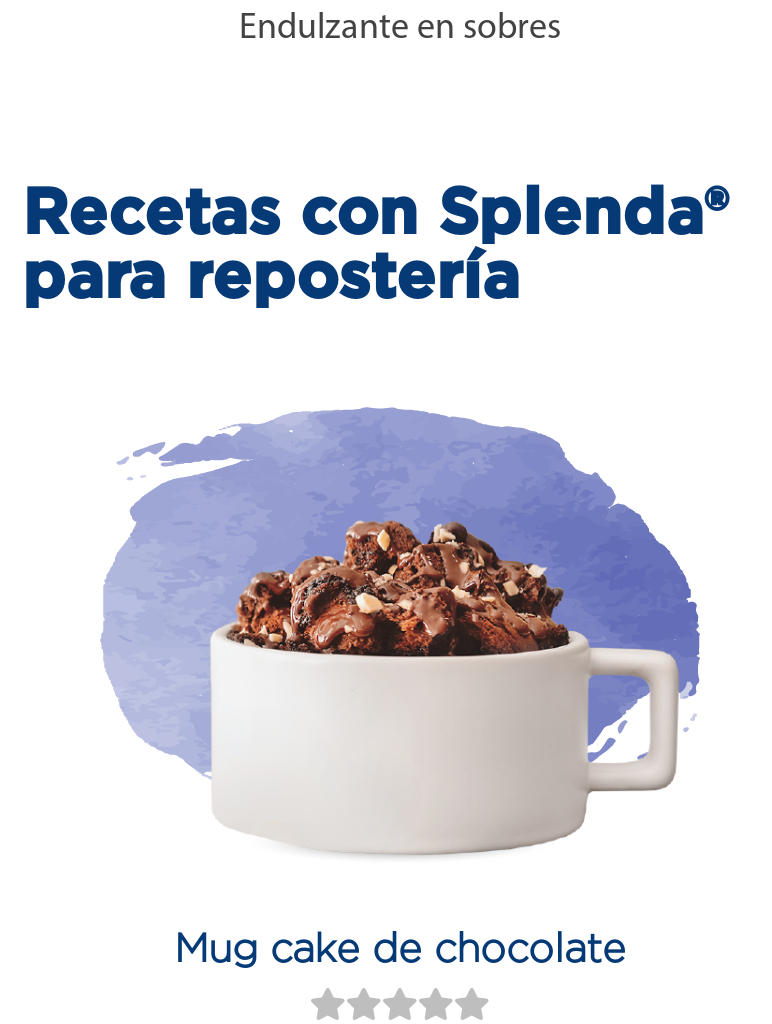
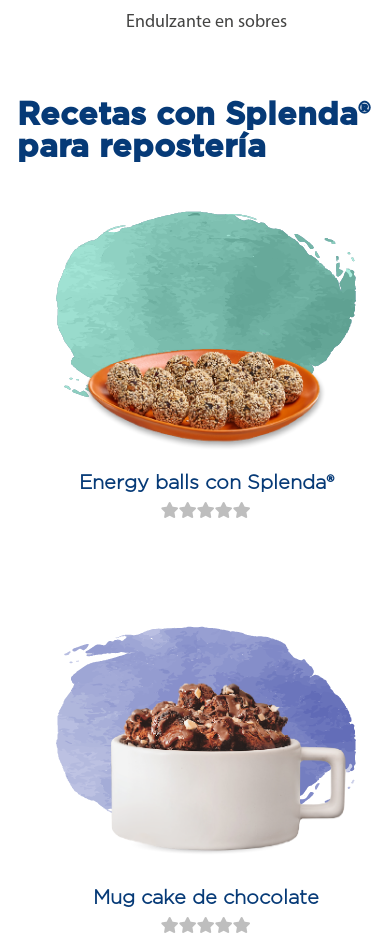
+ [image]
+ Energy balls con Splenda®
